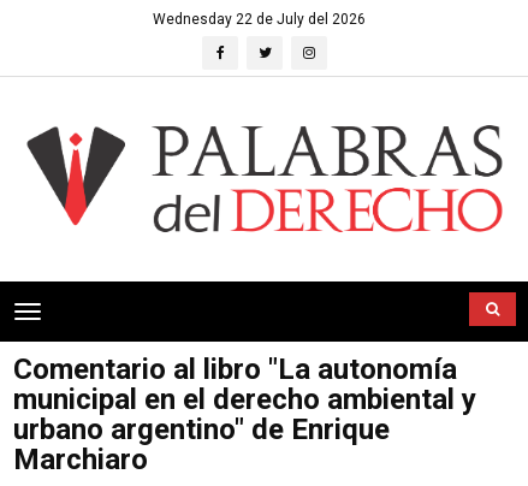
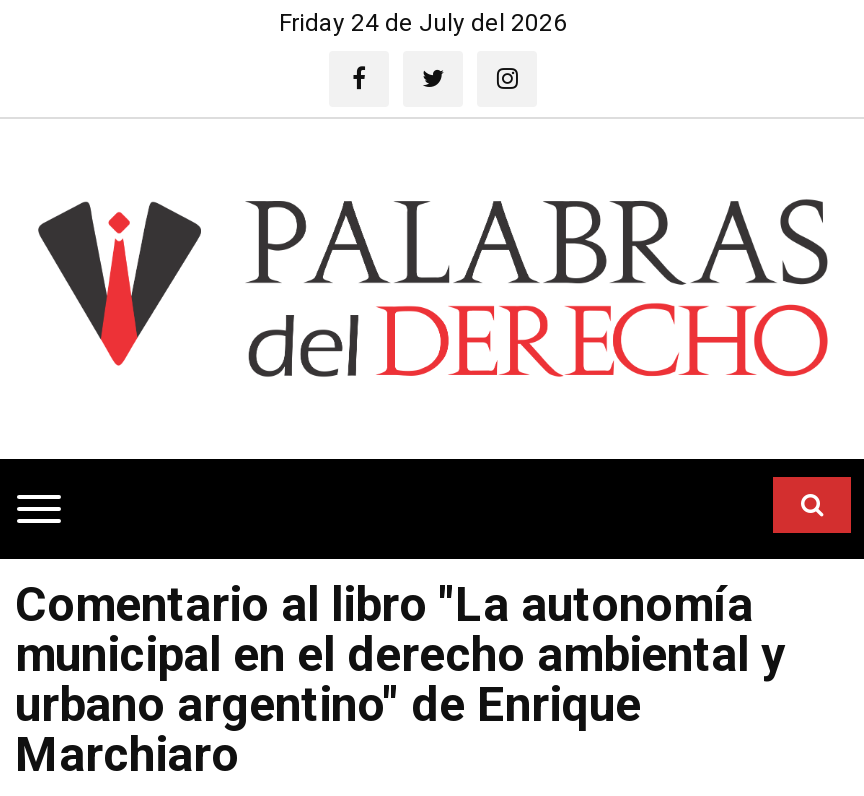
- Wednesday 22 de July del 2026
+ Friday 24 de July del 2026
